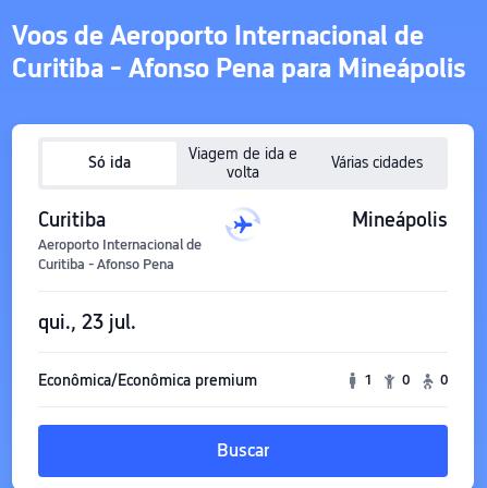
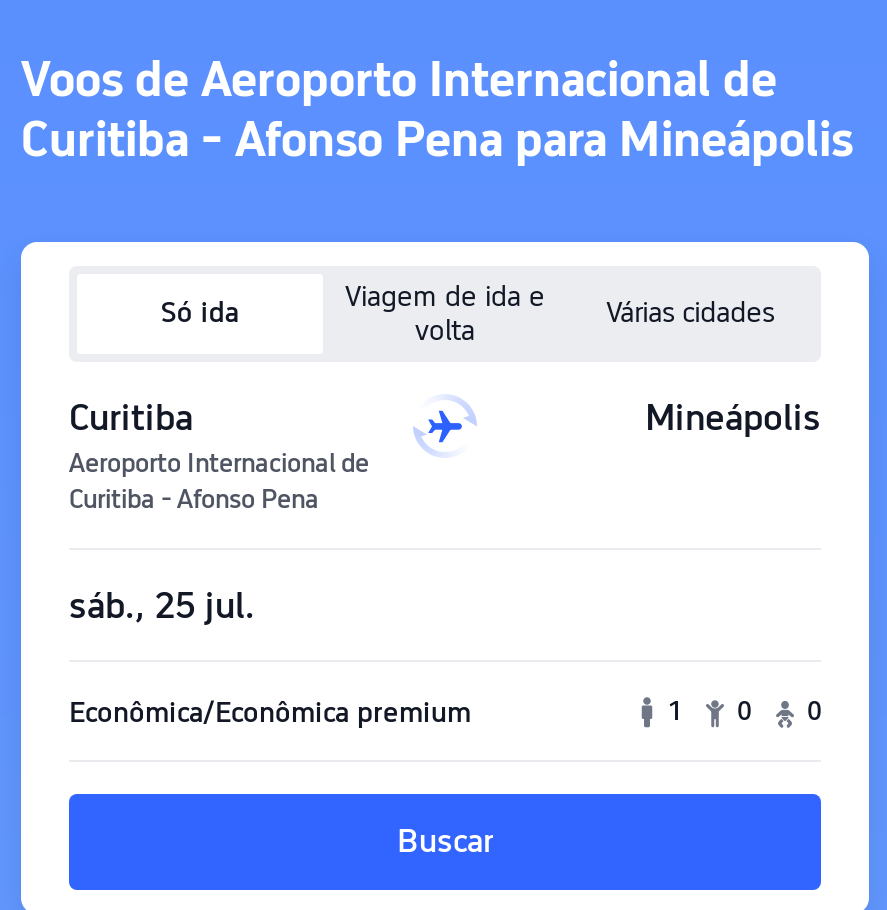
- qui., 23 jul.
+ sáb., 25 jul.
